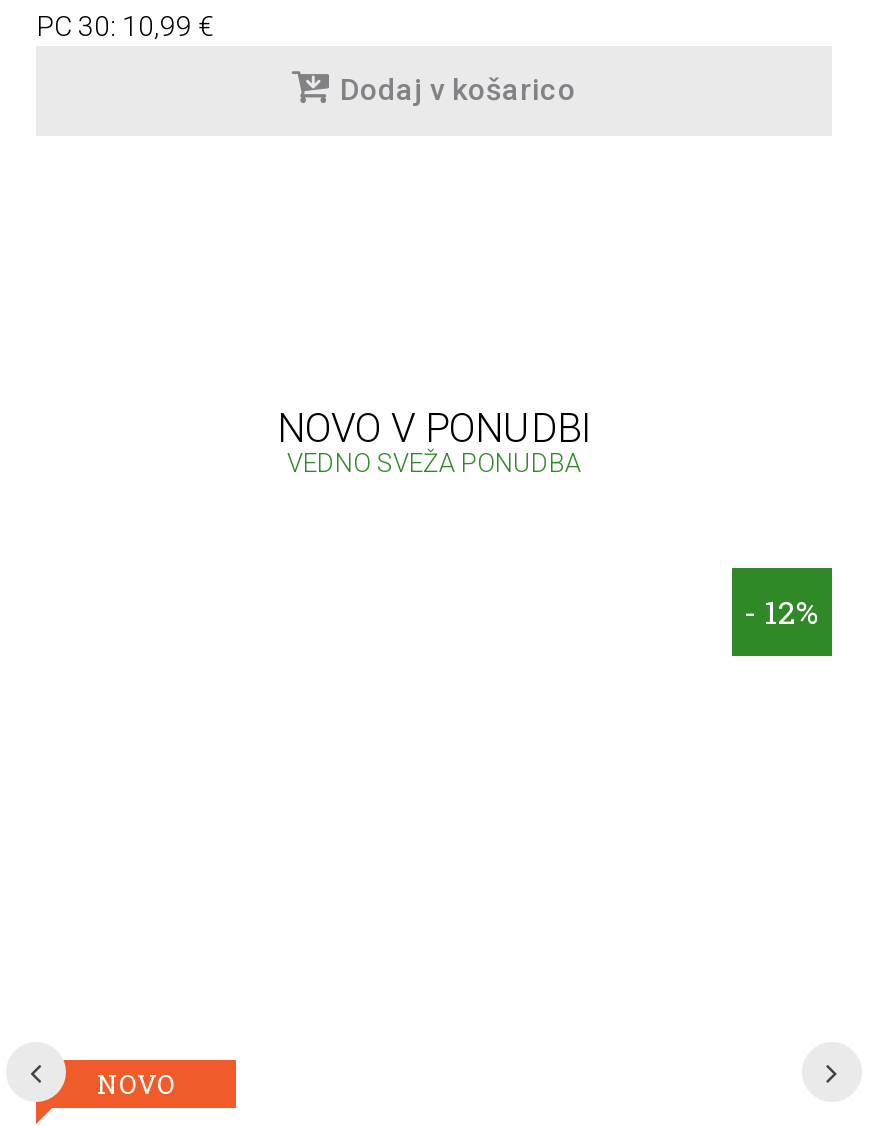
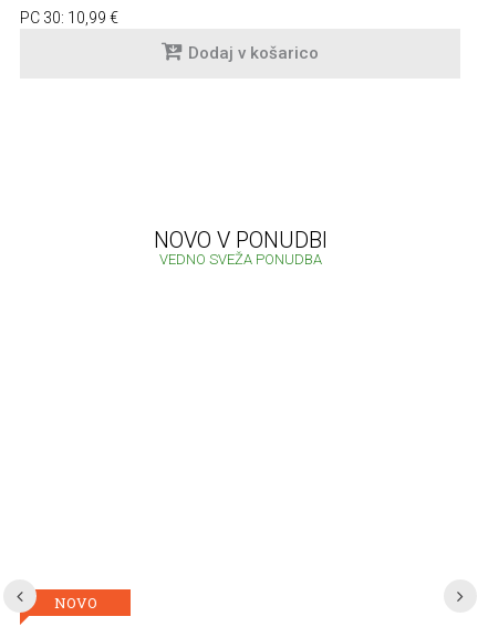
- [image]
